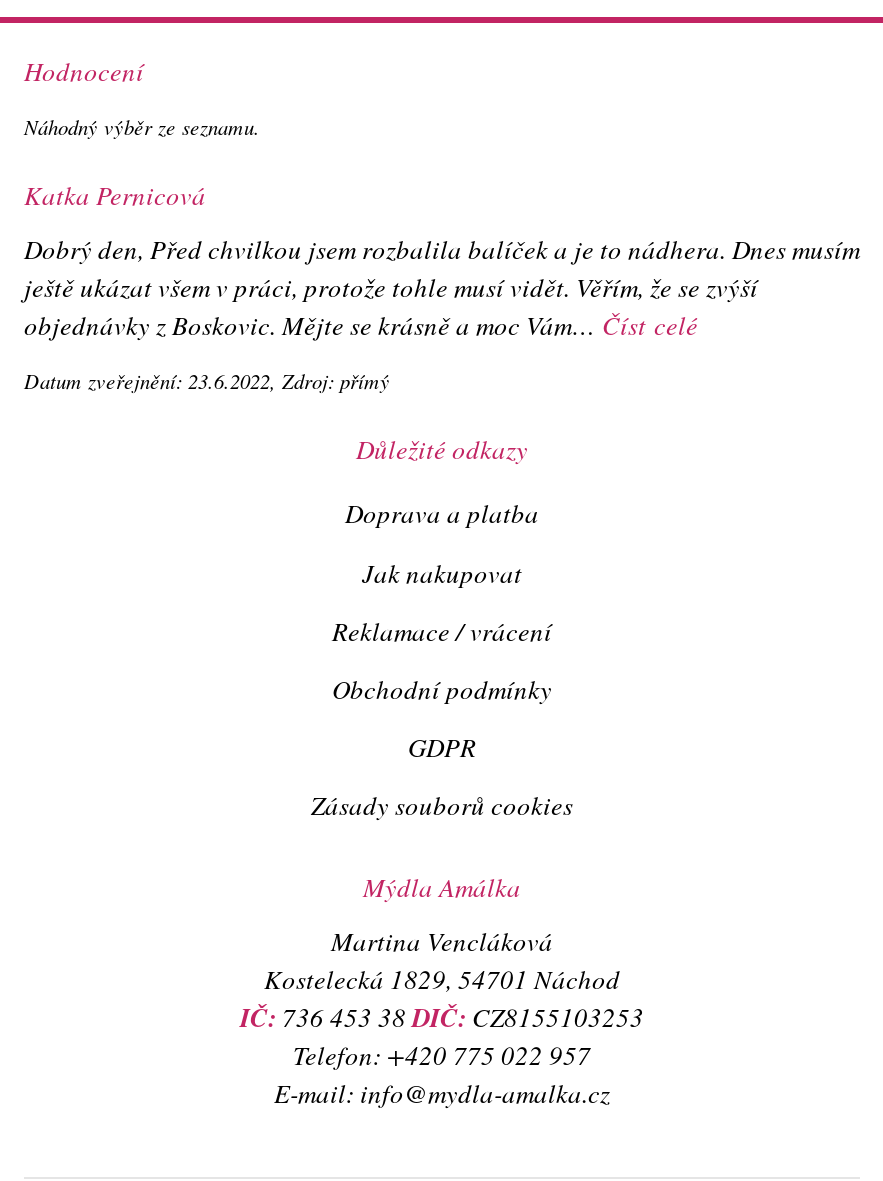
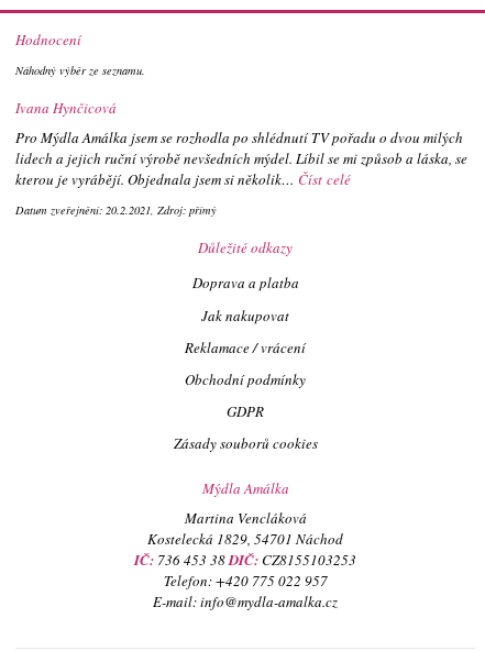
- Katka Pernicová
+ Ivana Hynčicová

- Dobrý den, Před chvilkou jsem rozbalila balíček a je to nádhera. Dnes musím
- ještě ukázat všem v práci, protože tohle musí vidět. Věřím, že se zvýší
- objednávky z Boskovic. Mějte se krásně a moc Vám… Číst celé
+ Pro Mýdla Amálka jsem se rozhodla po shlédnutí TV pořadu o dvou milých
+ lidech a jejich ruční výrobě nevšedních mýdel. Líbil se mi způsob a láska, se
+ kterou je vyrábějí. Objednala jsem si několik… Číst celé

- Datum zveřejnění: 23.6.2022, Zdroj: přímý
+ Datum zveřejnění: 20.2.2021, Zdroj: přímý
